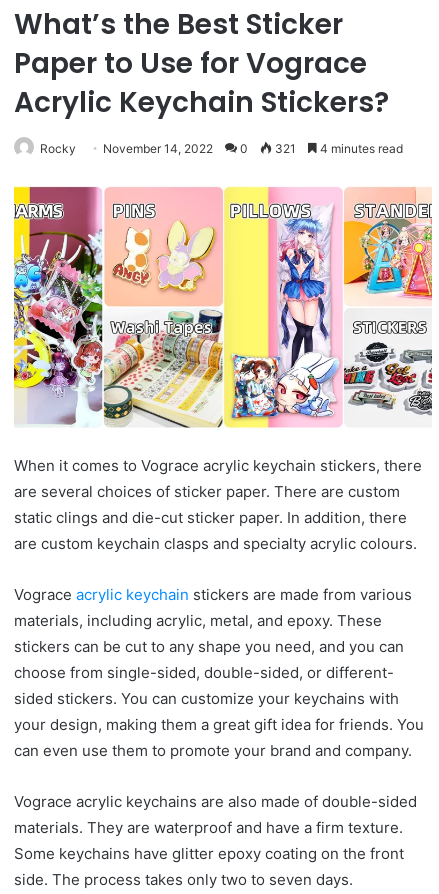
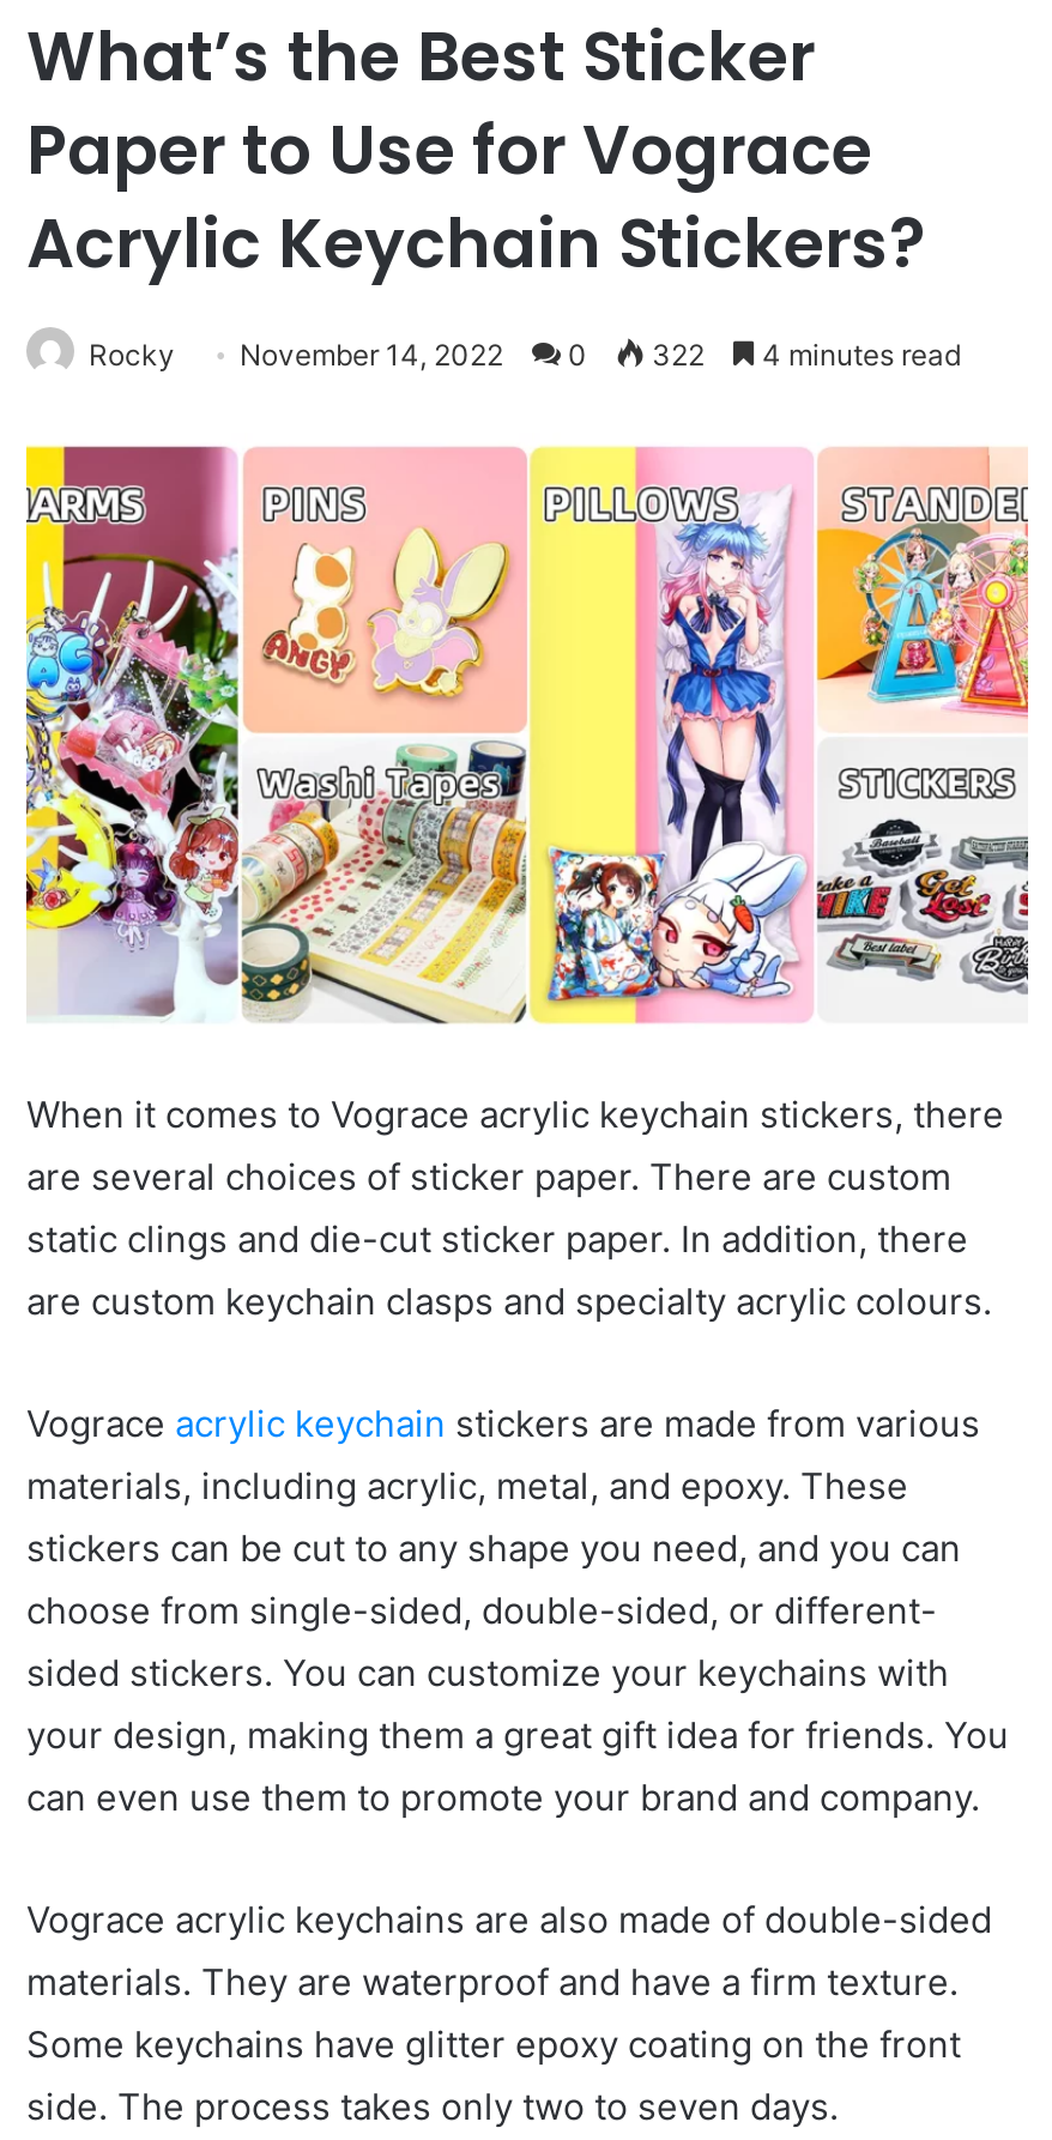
- Rocky November 14, 2022 0 321 4 minutes read
+ Rocky November 14, 2022 0 322 4 minutes read
